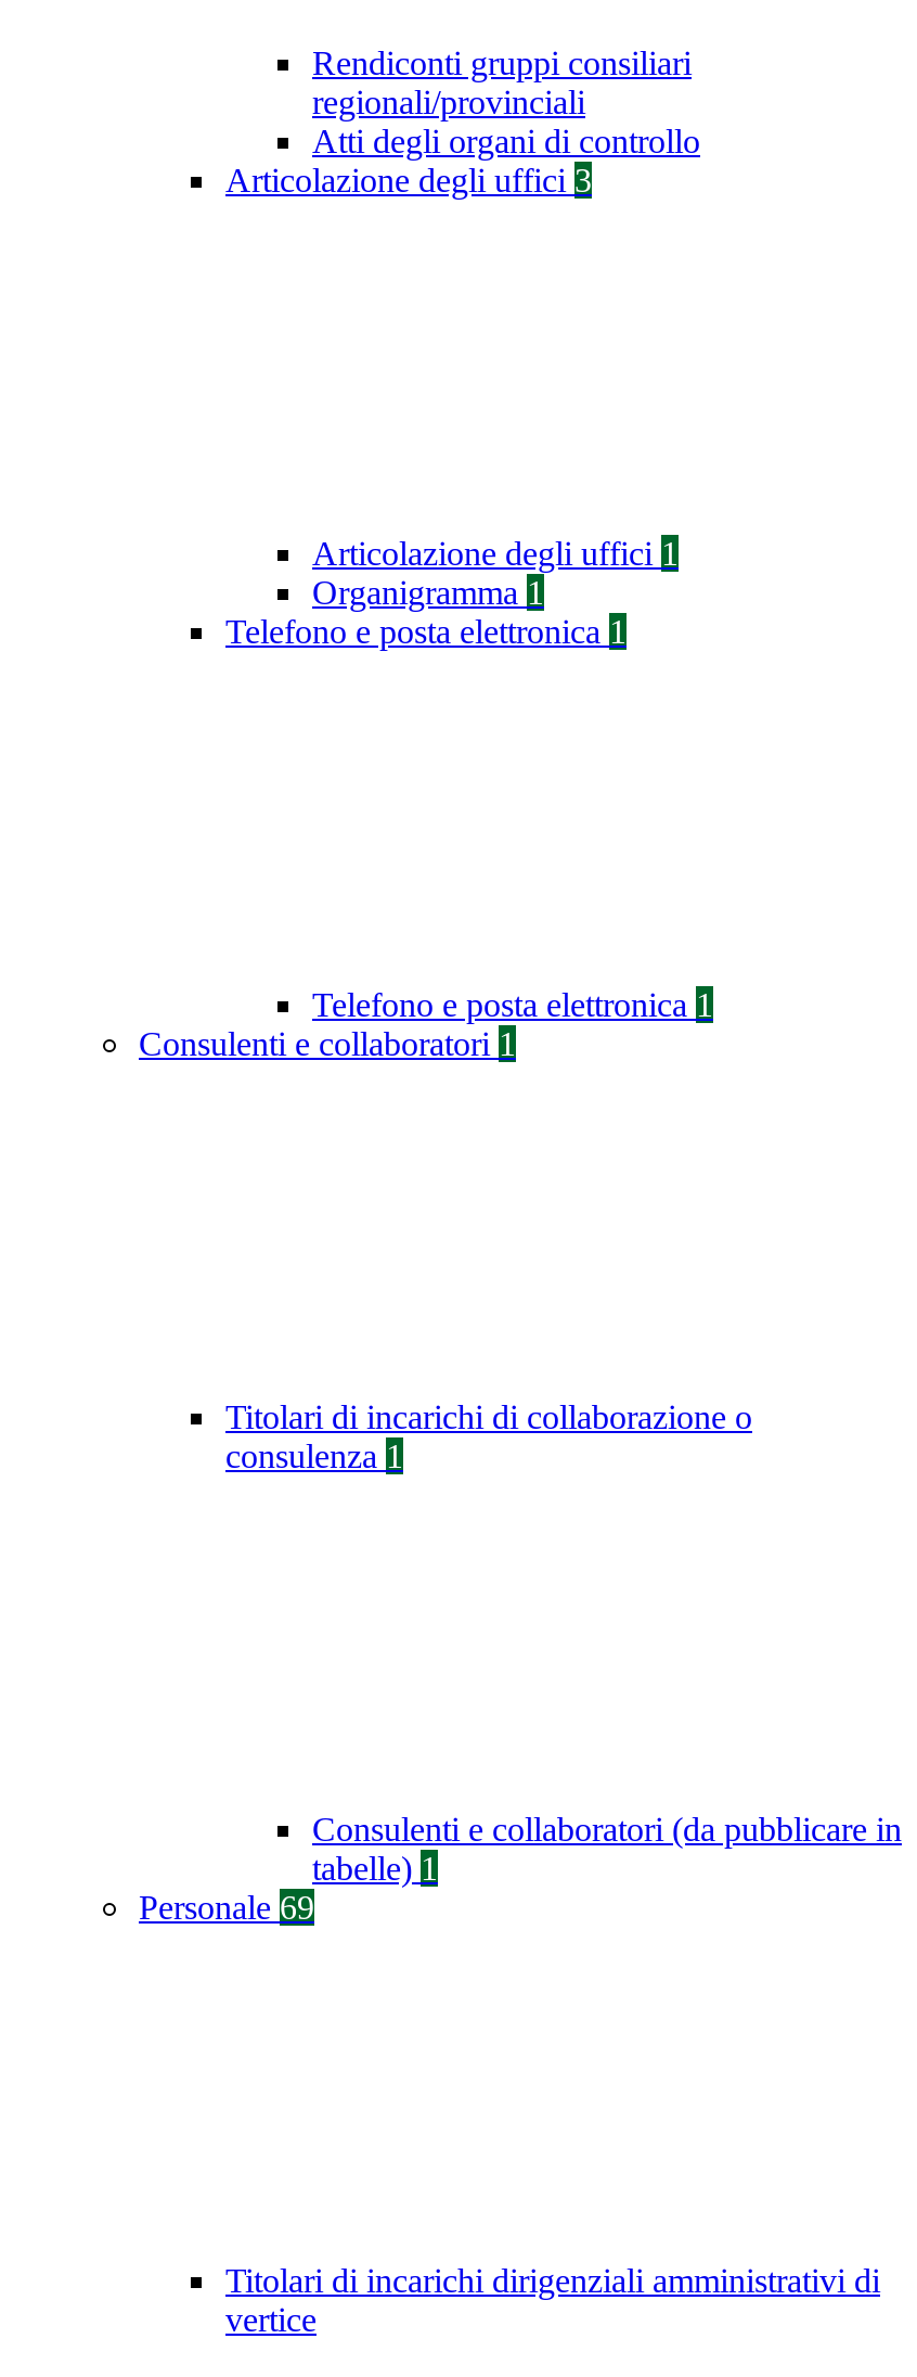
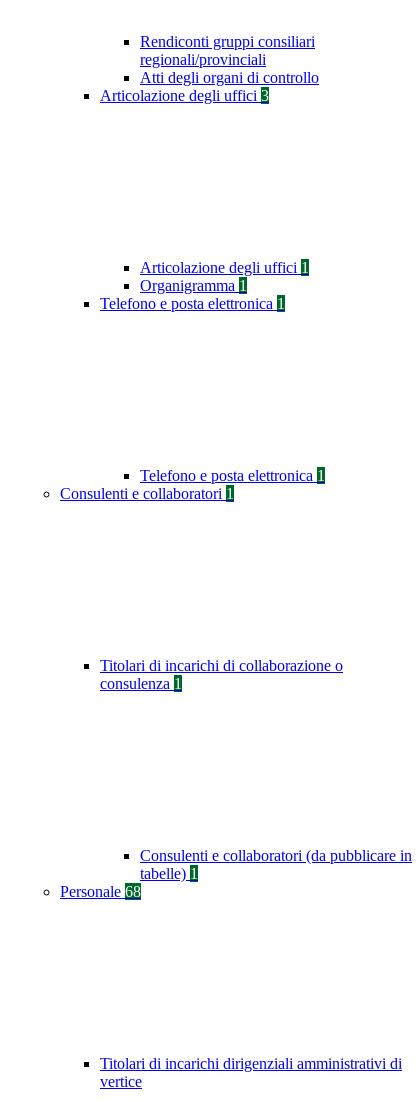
- Personale 69
+ Personale 68
